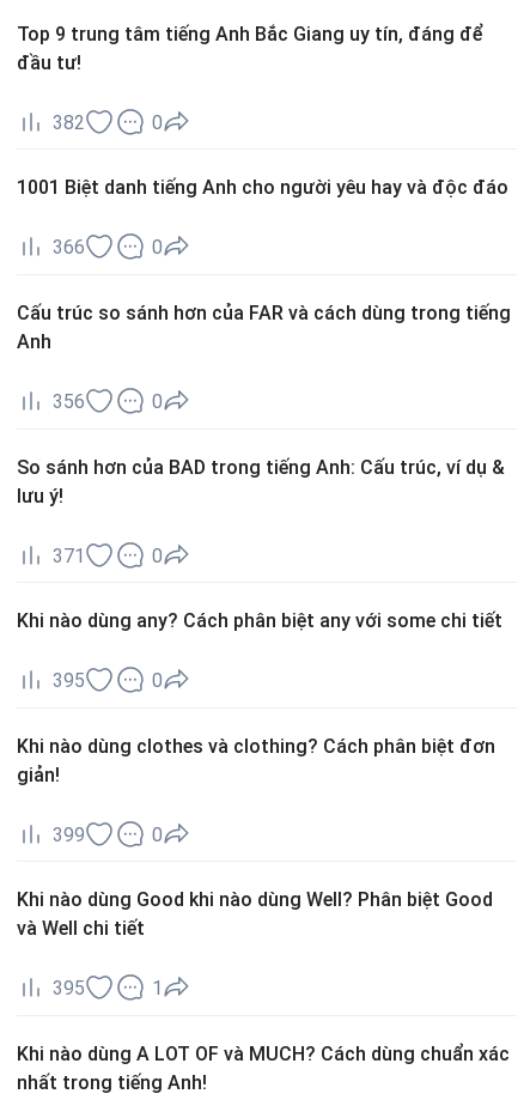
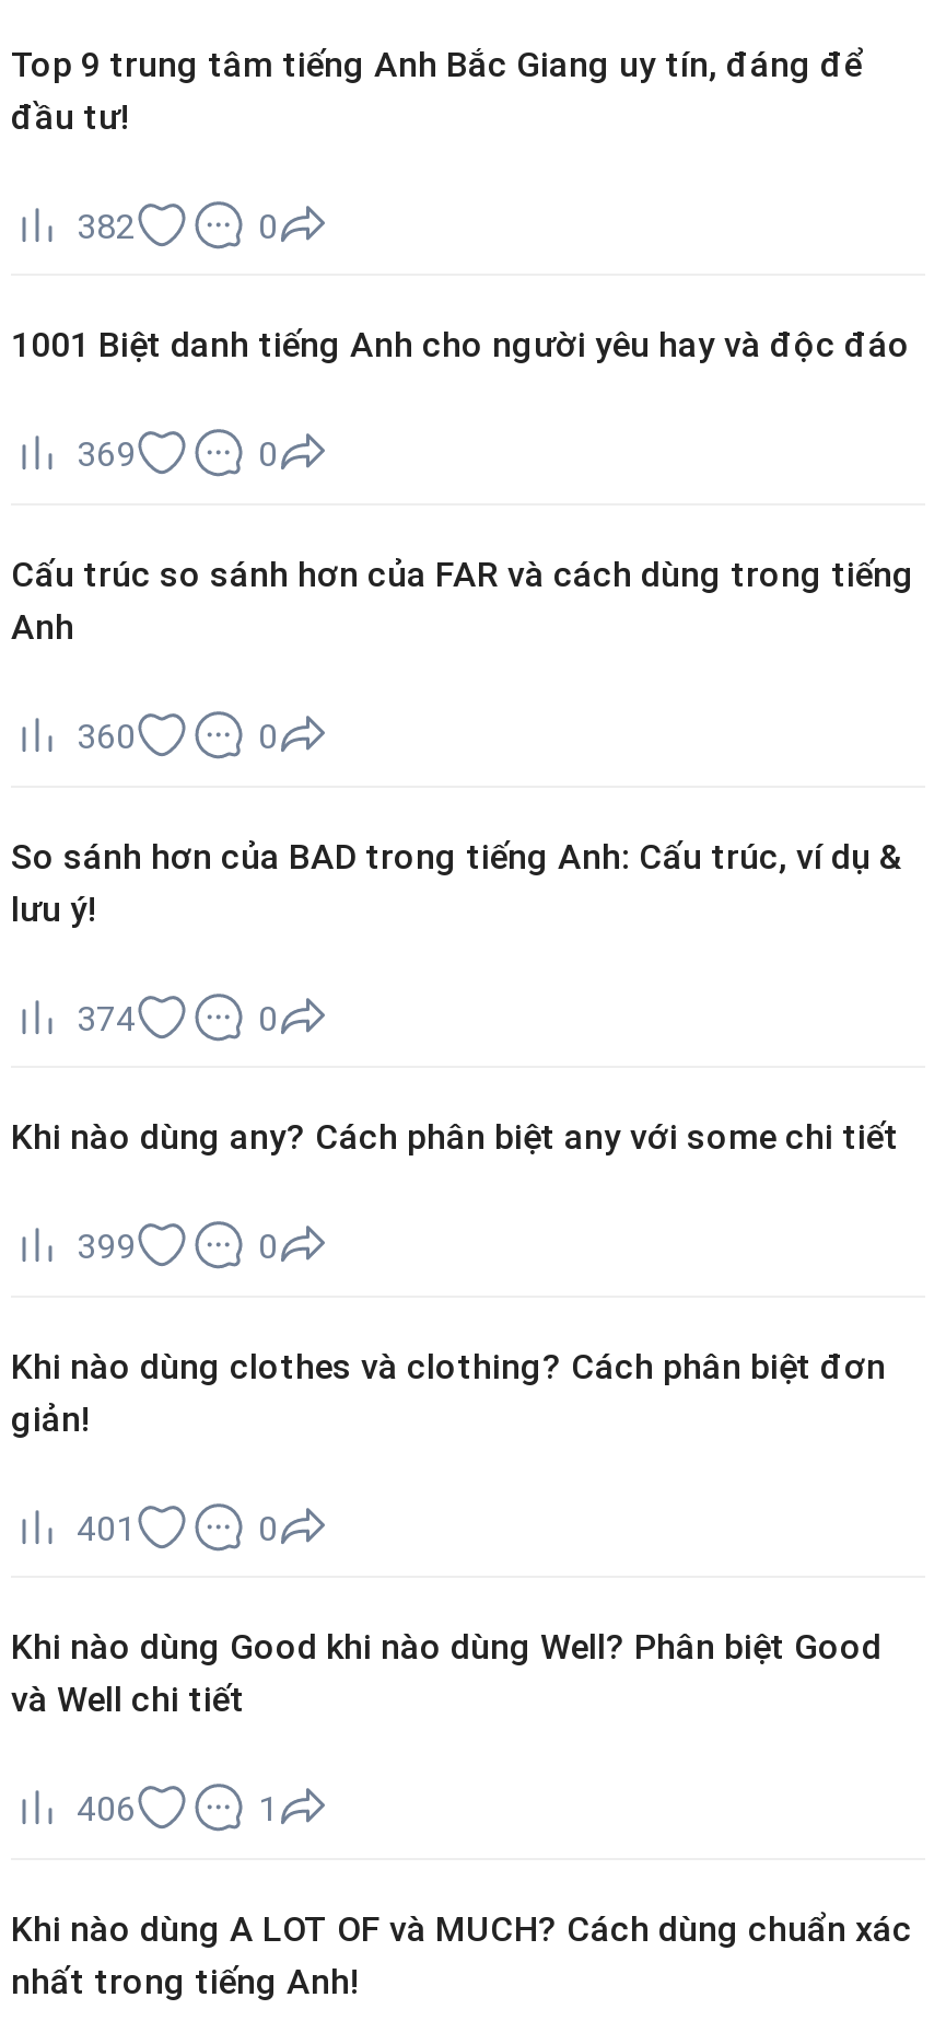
- 366
+ 369

- 356
+ 360

- 371
+ 374

- 395
+ 399

- 399
+ 401

- 395
+ 406
